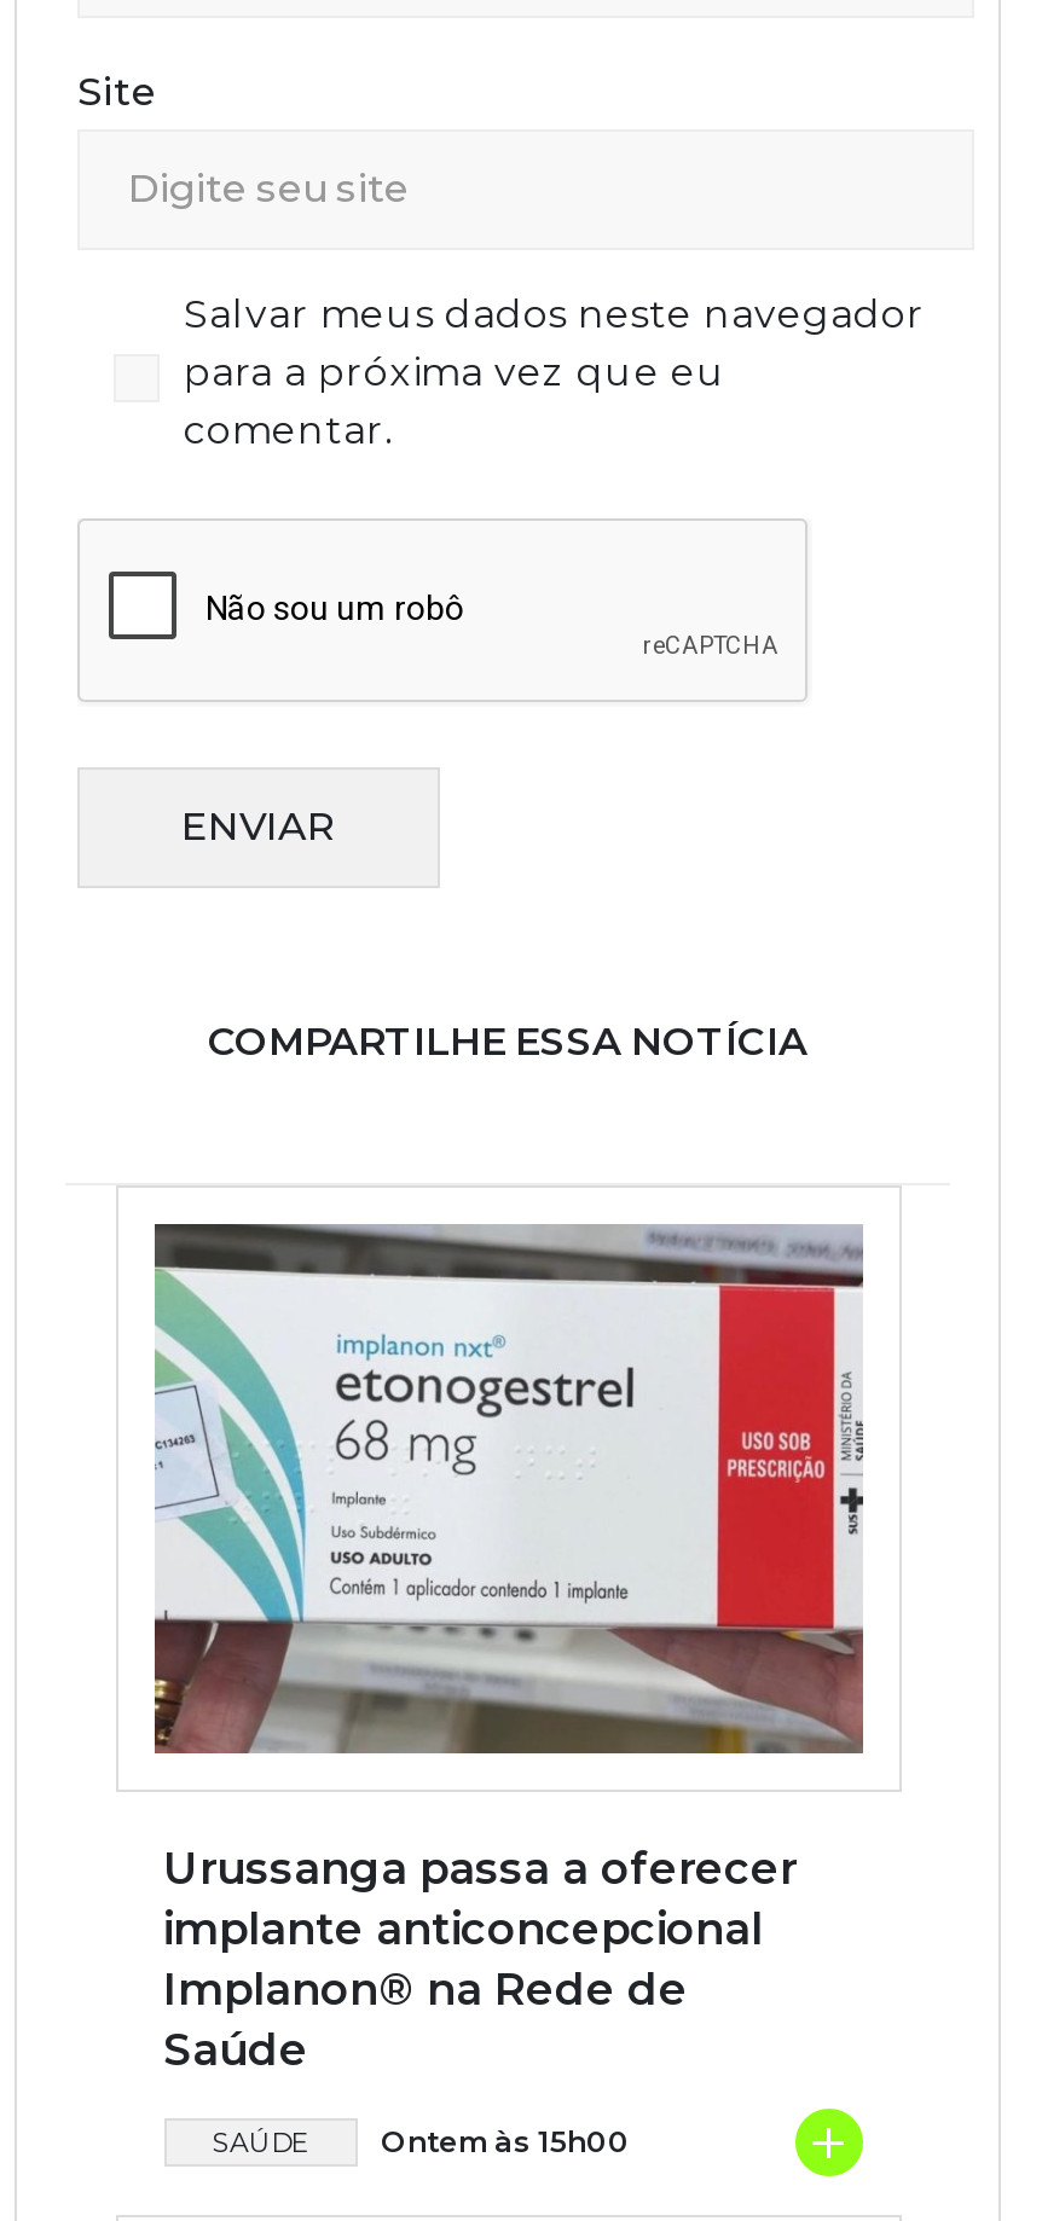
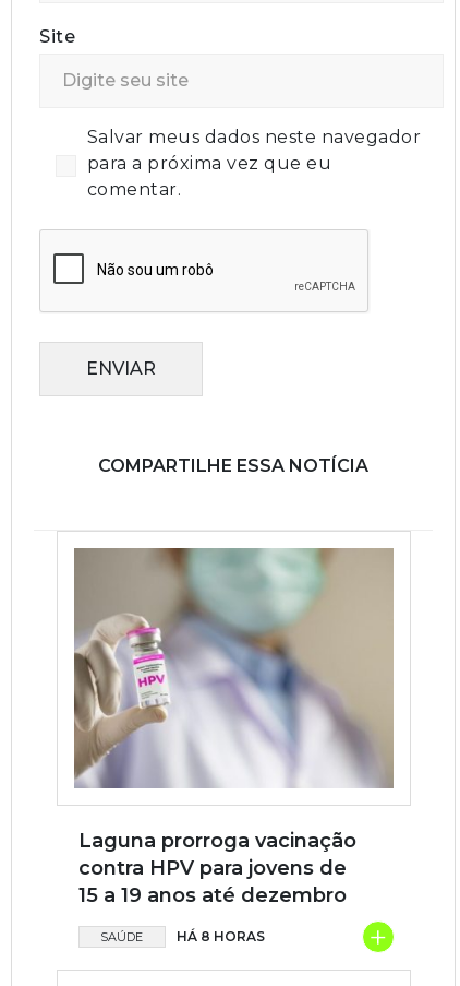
- [image]
- Urussanga passa a oferecer
- implante anticoncepcional
- Implanon® na Rede de
- Saúde
+ [image]
+ Laguna prorroga vacinação
+ contra HPV para jovens de
+ 15 a 19 anos até dezembro

- Ontem às 15h00
+ HÁ 8 HORAS
